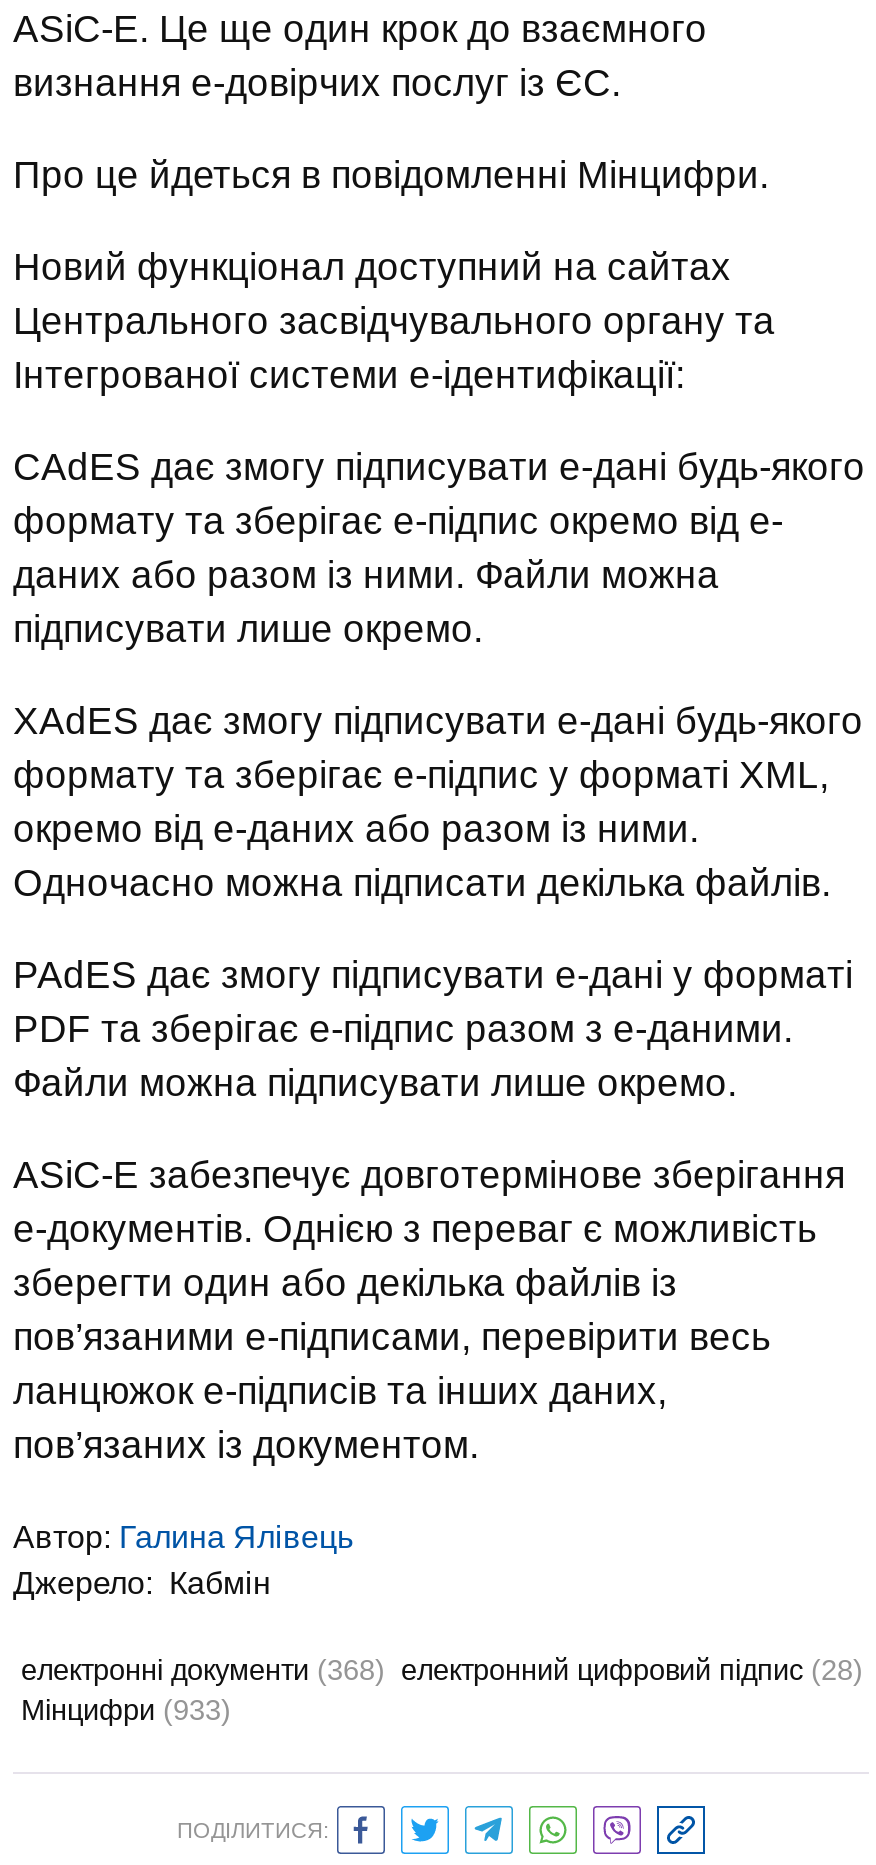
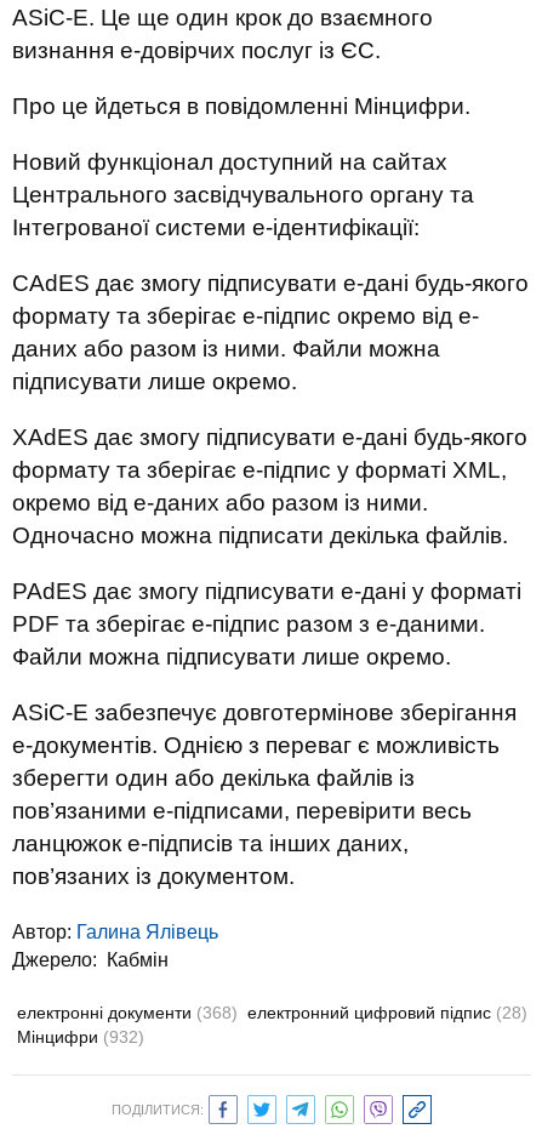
- Мінцифри (933)
+ Мінцифри (932)
